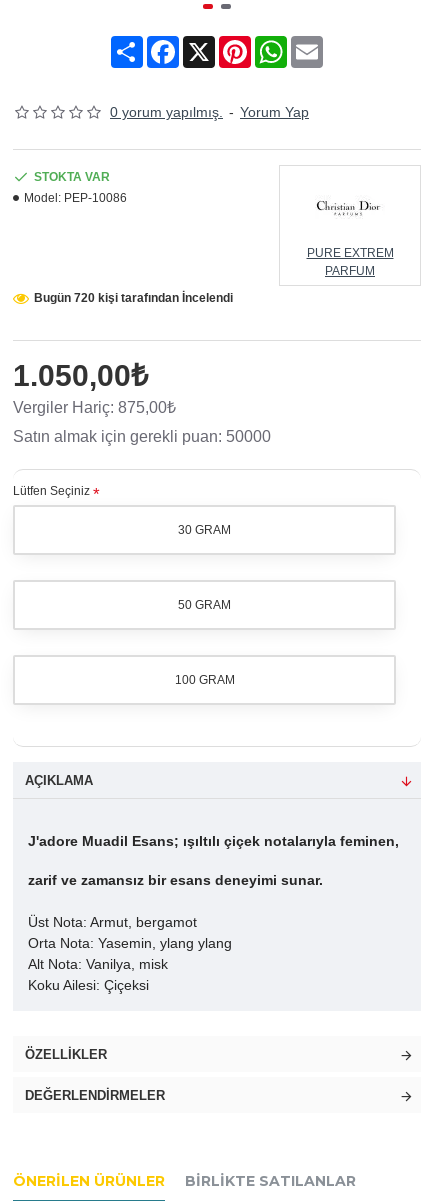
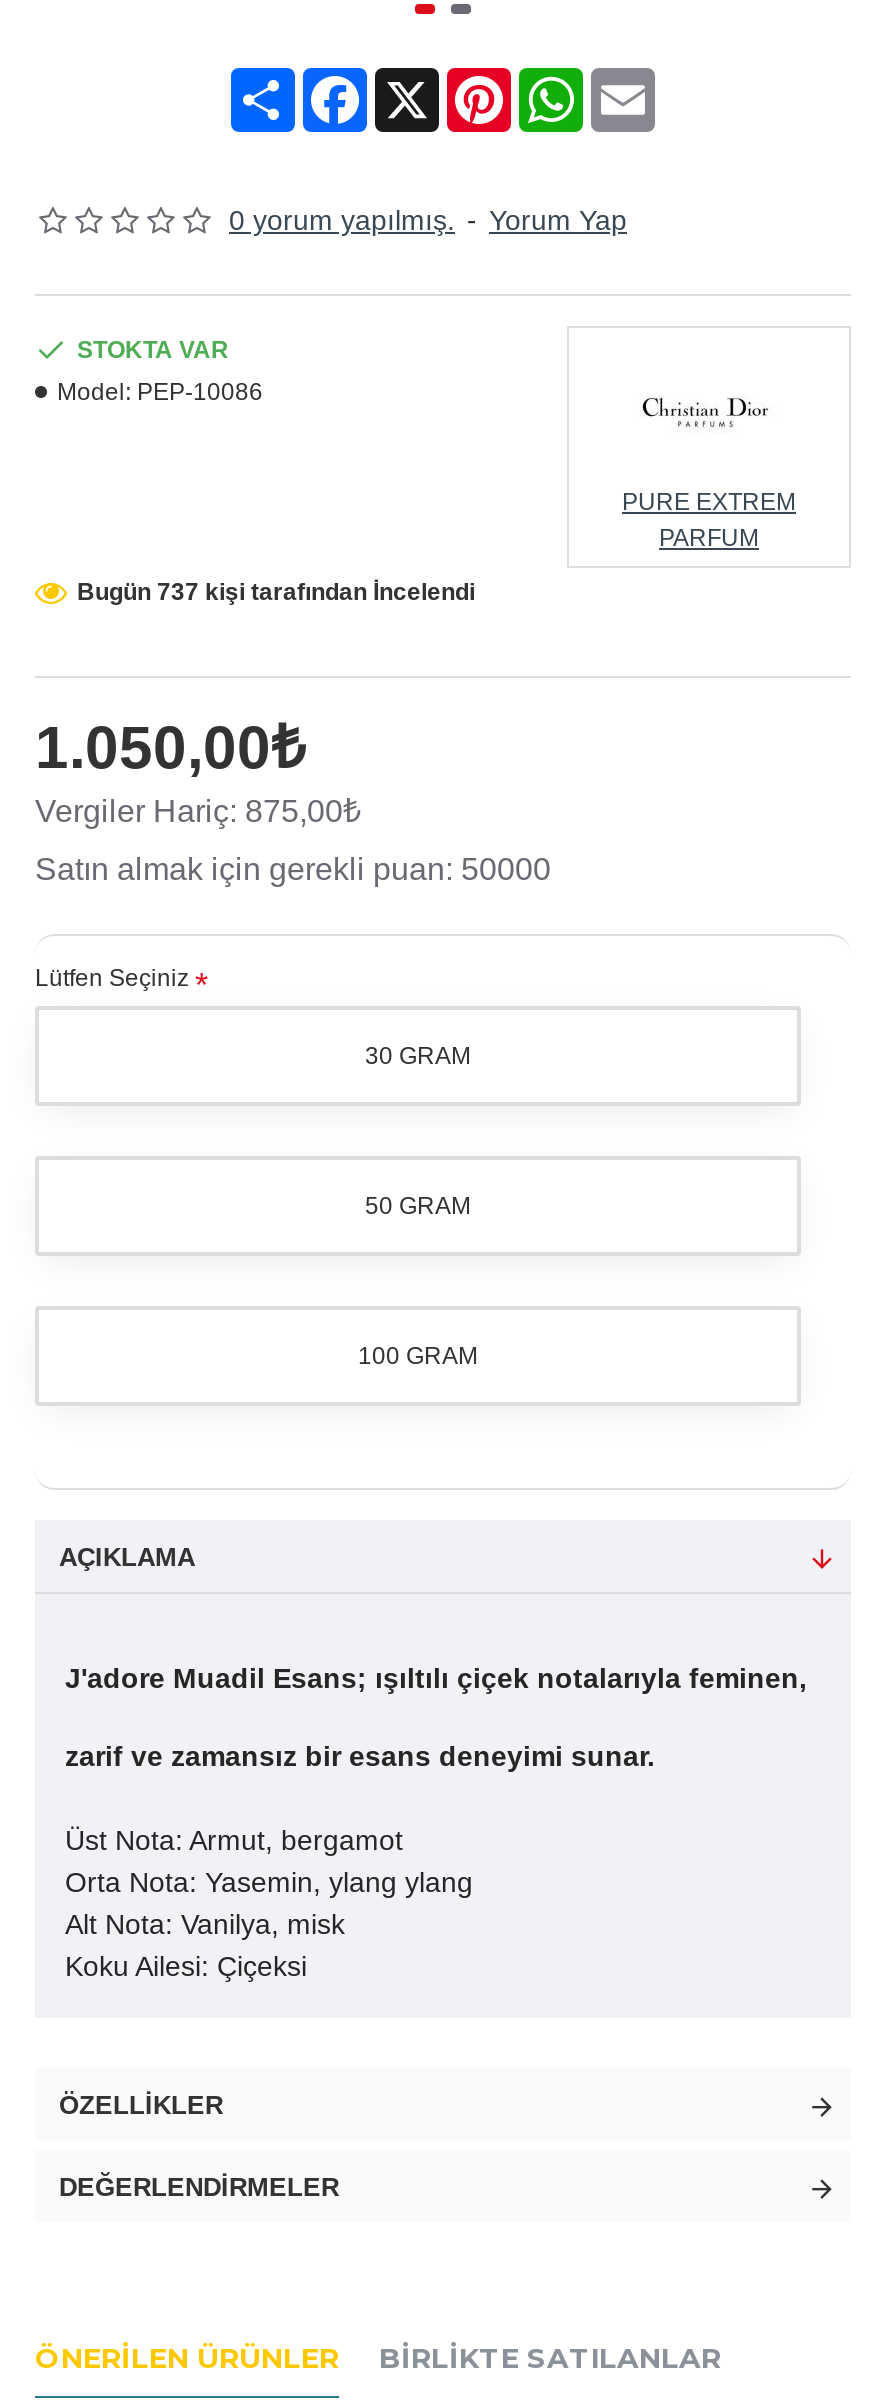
- Bugün 720 kişi tarafından İncelendi
+ Bugün 737 kişi tarafından İncelendi
